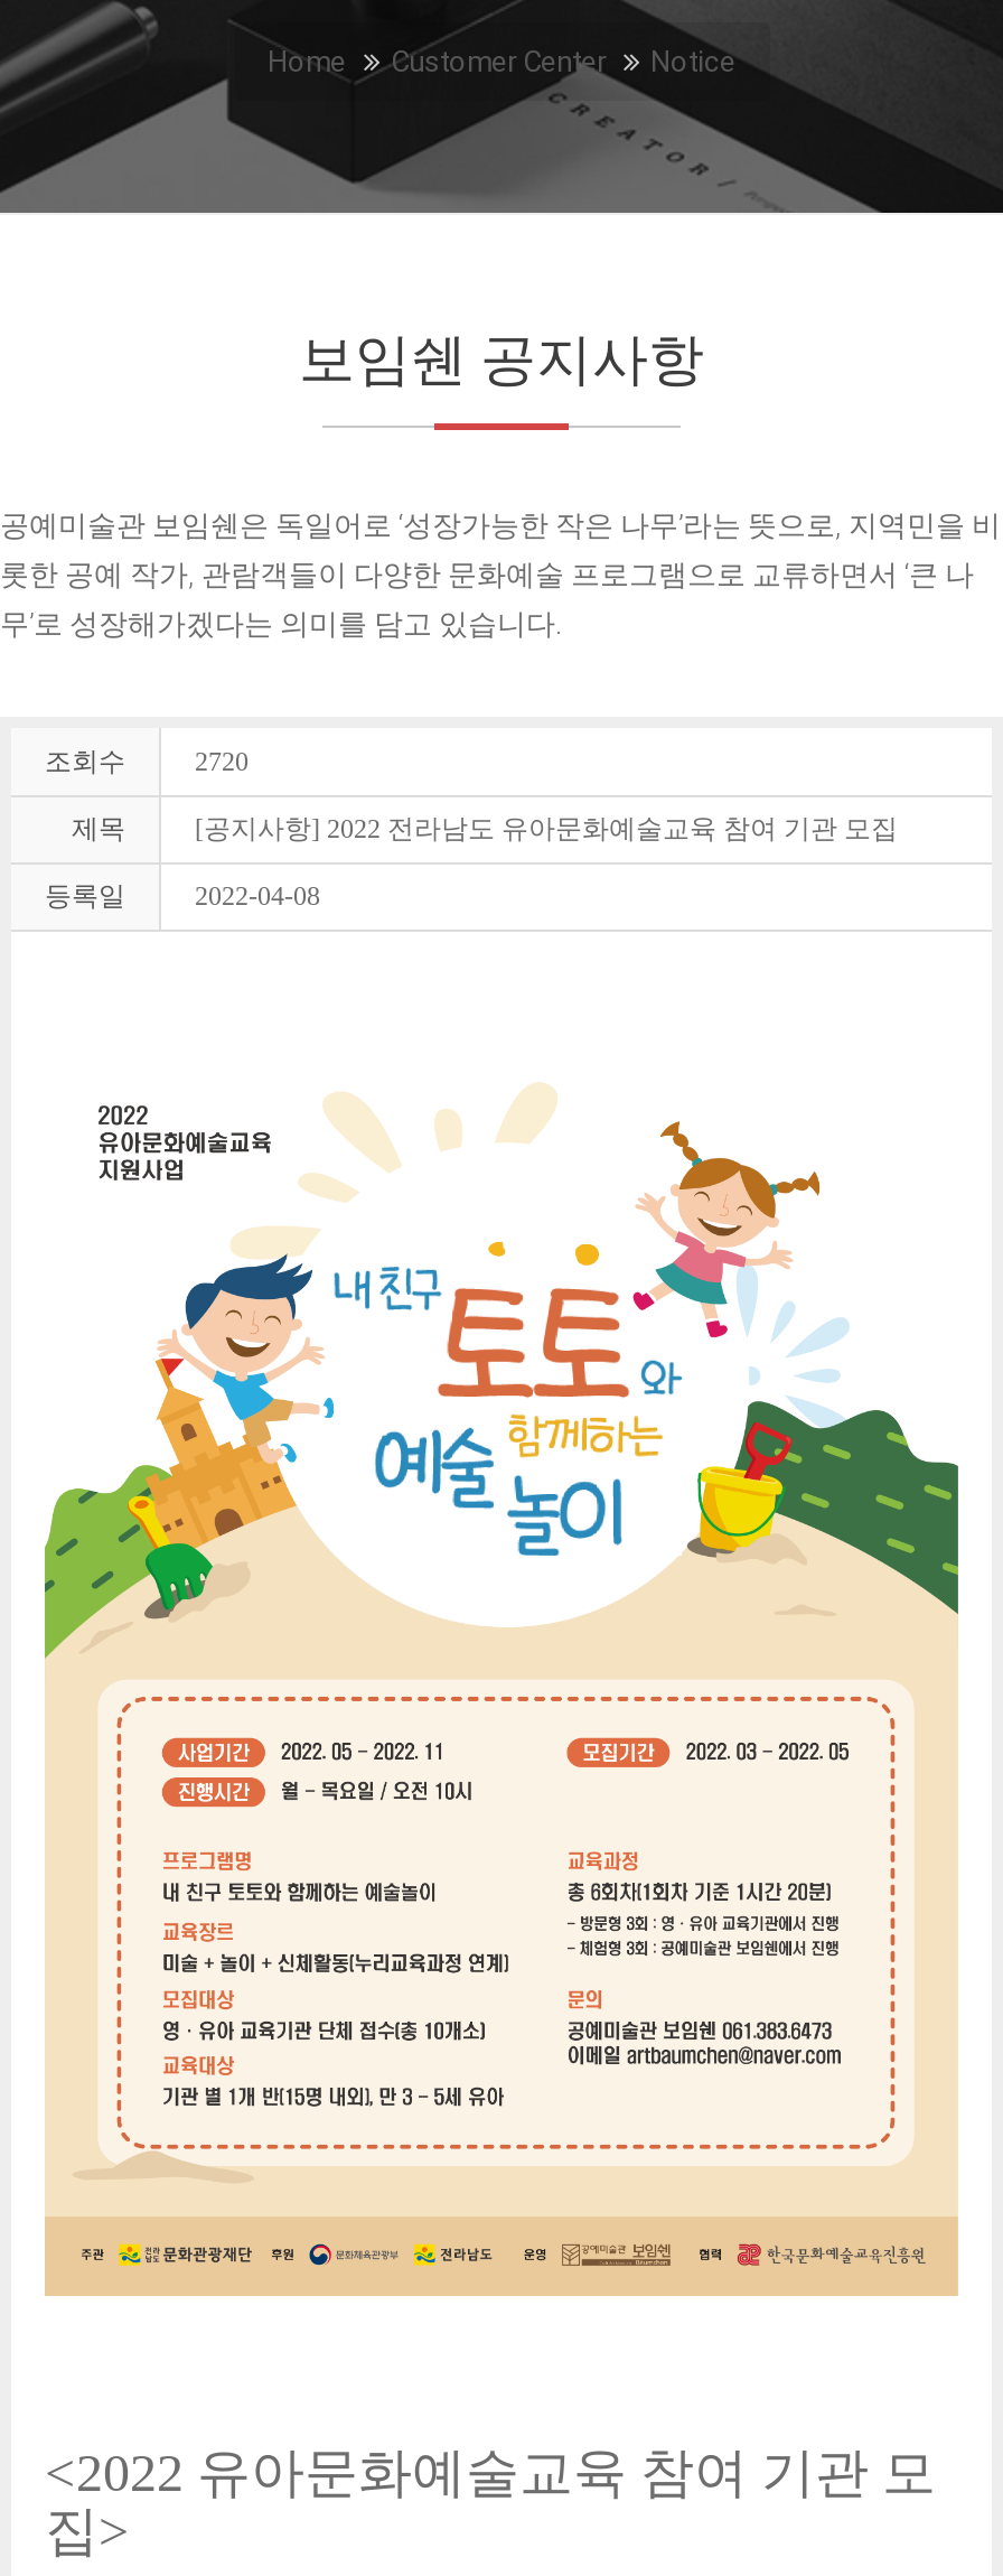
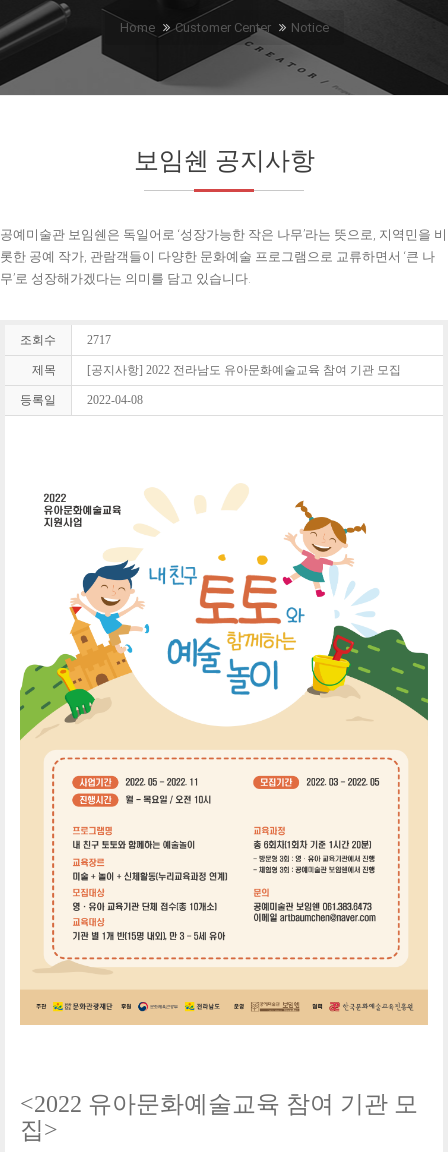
- 2720
+ 2717
